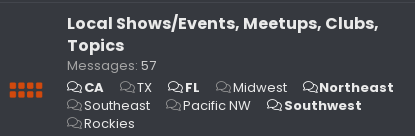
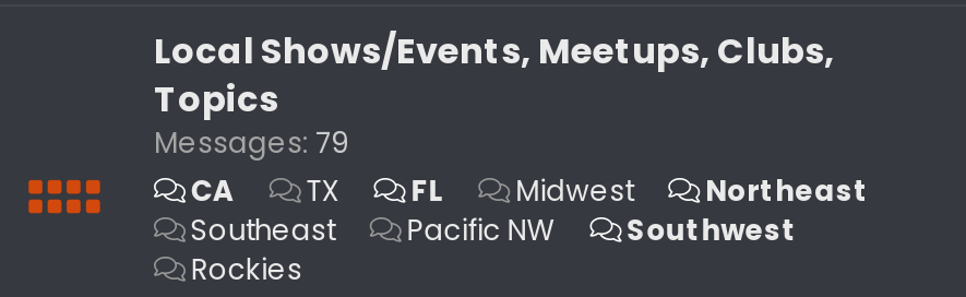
- Messages 57
+ Messages 79
